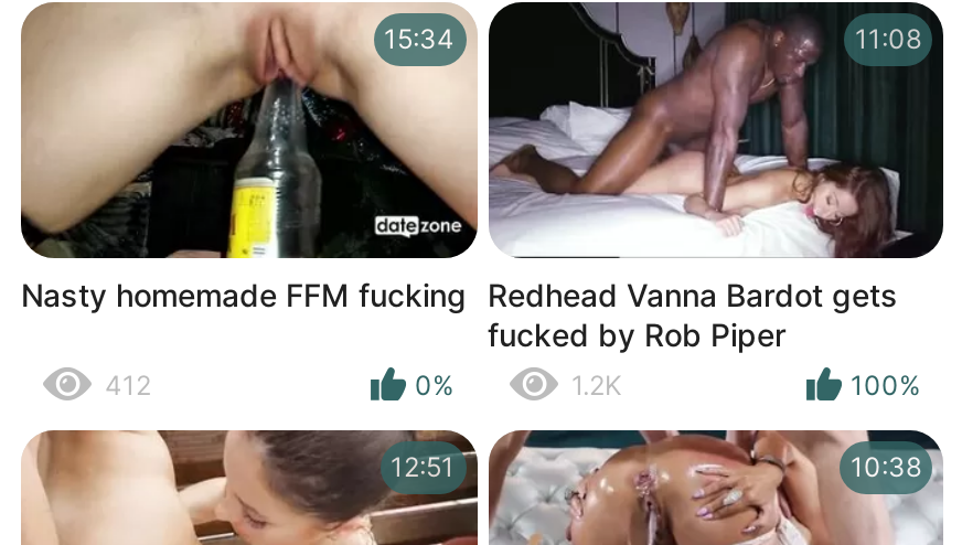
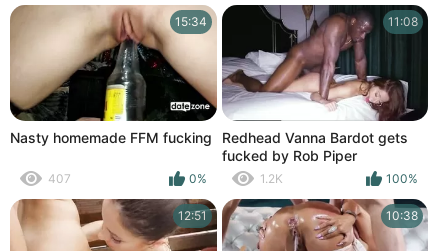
- 412
+ 407
